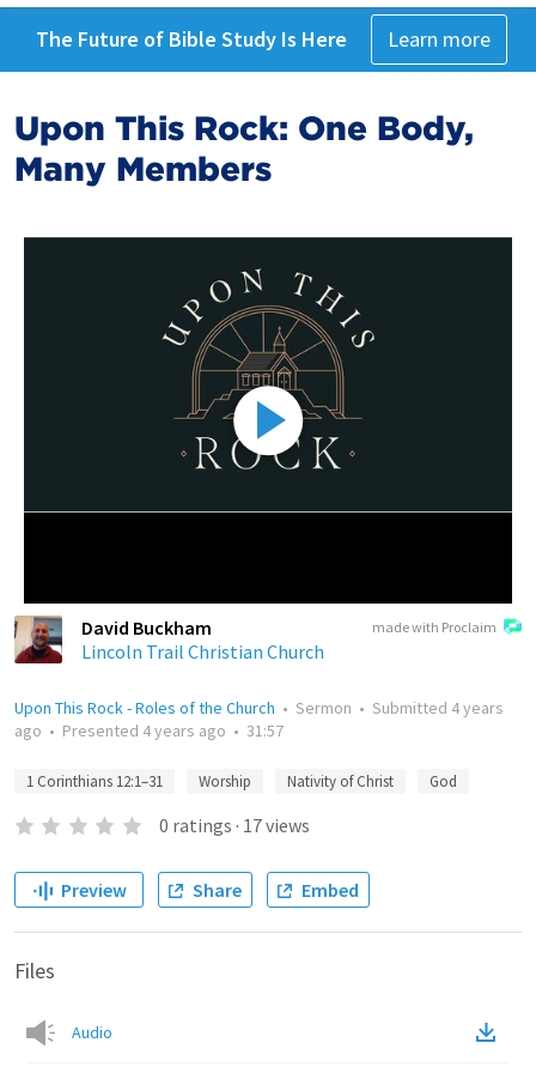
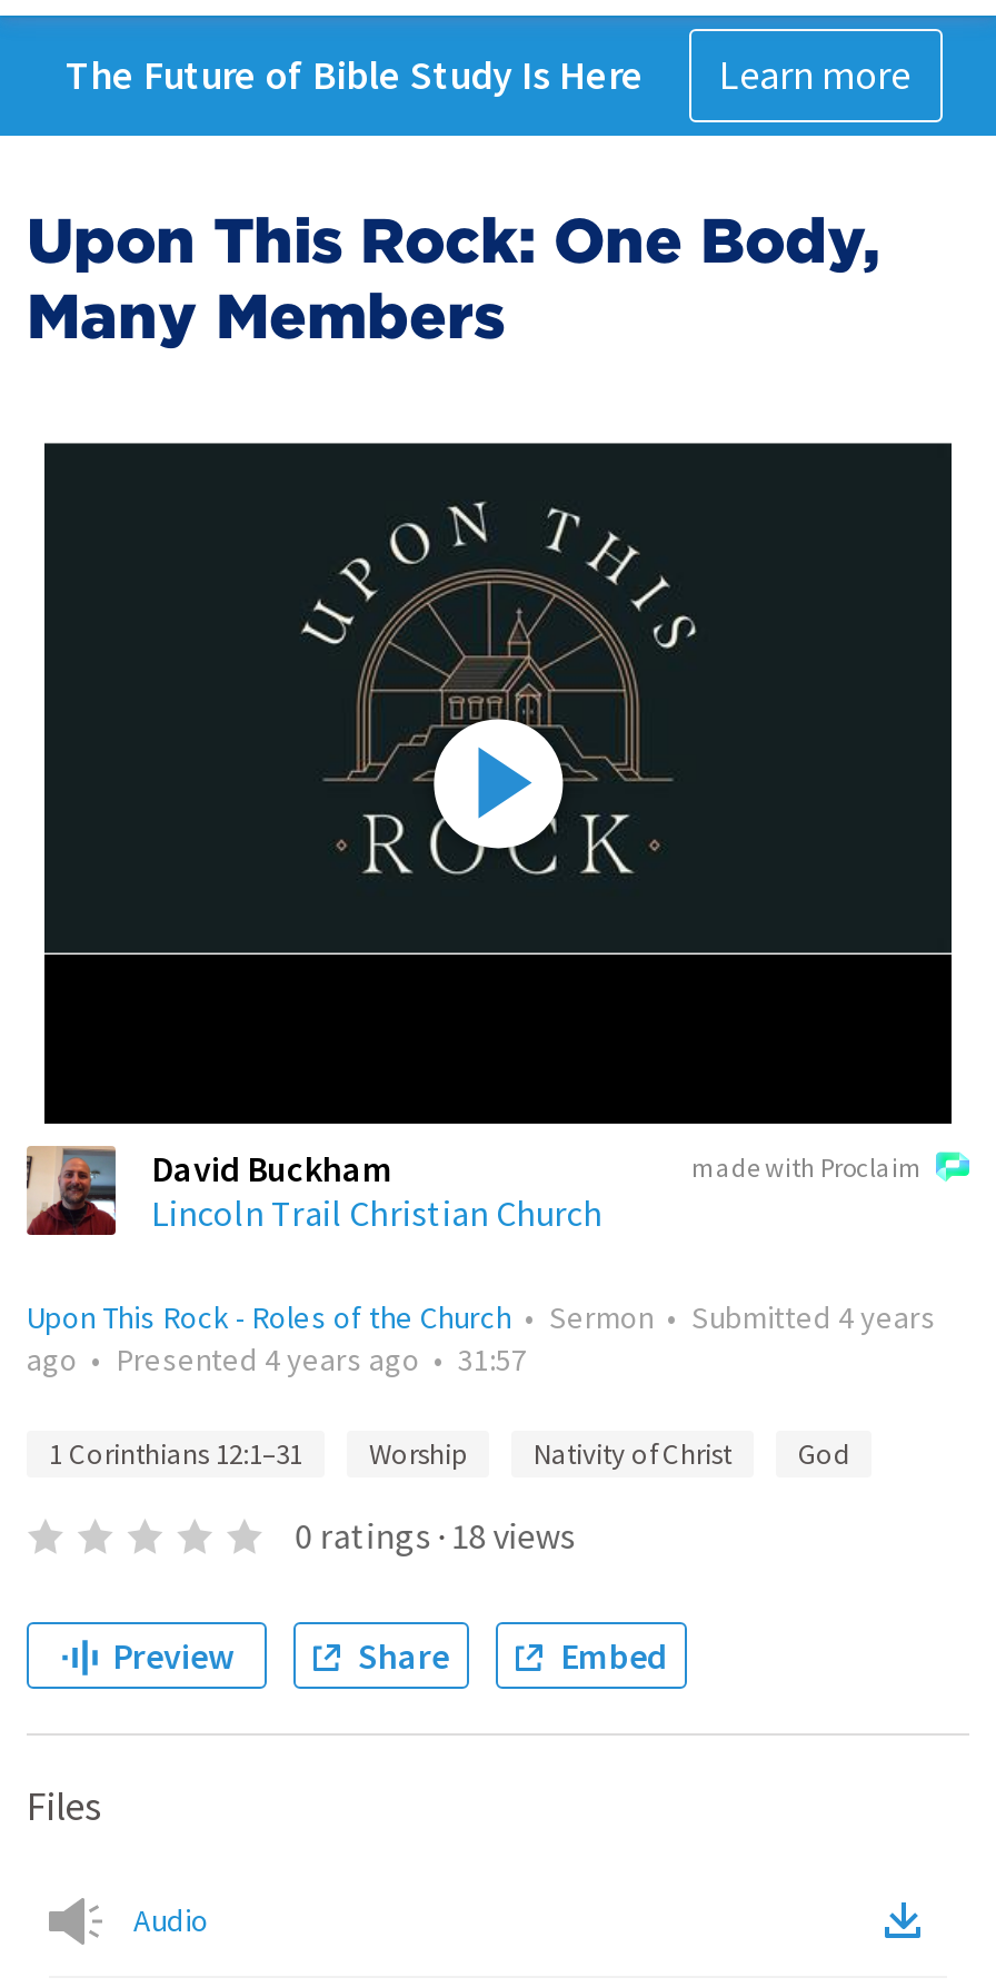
- 0 ratings · 17 views
+ 0 ratings · 18 views
